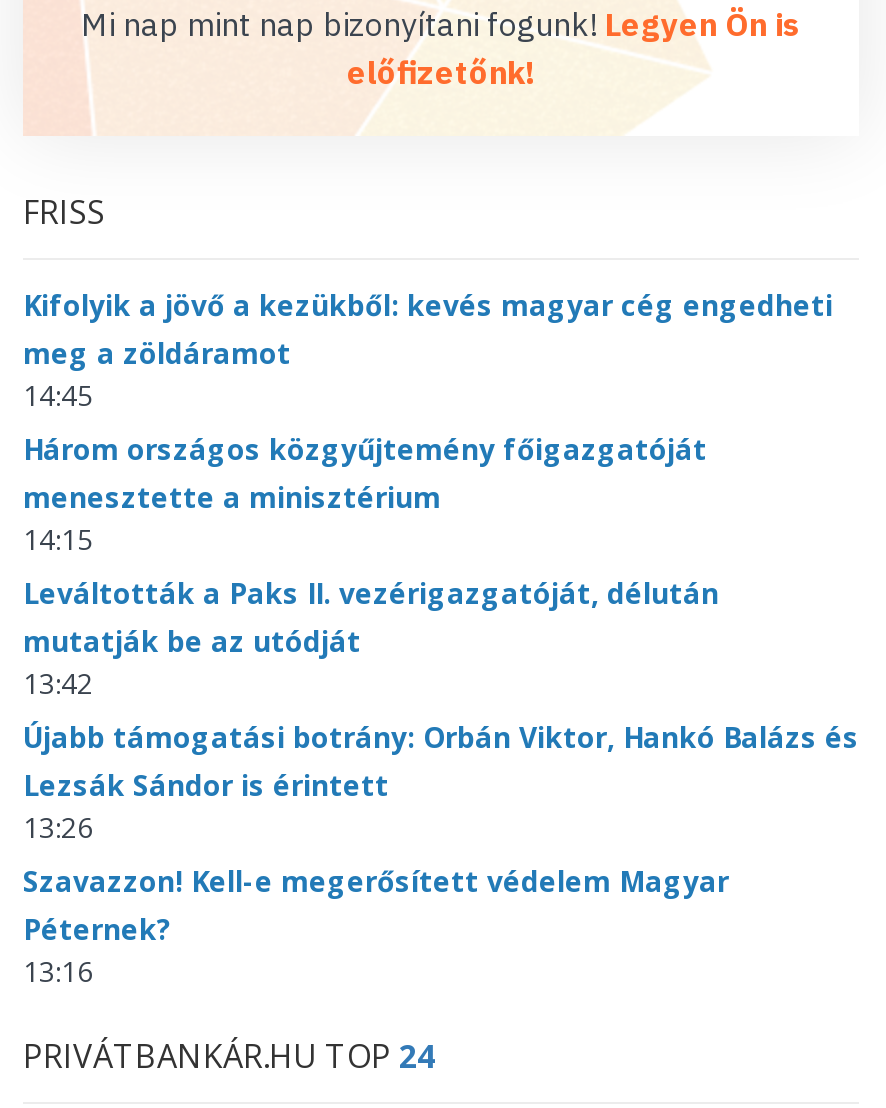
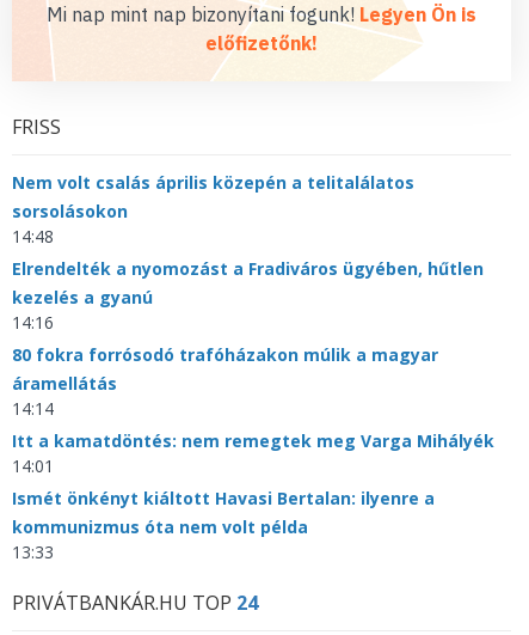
- Kifolyik a jövő a kezükből: kevés magyar cég engedheti
- meg a zöldáramot
- 14:45
- Három országos közgyűjtemény főigazgatóját
- menesztette a minisztérium
- 14:15
- Leváltották a Paks II. vezérigazgatóját, délután
- mutatják be az utódját
- 13:42
- Újabb támogatási botrány: Orbán Viktor, Hankó Balázs és
- Lezsák Sándor is érintett
- 13:26
- Szavazzon! Kell-e megerősített védelem Magyar
- Péternek?
- 13:16
+ Nem volt csalás április közepén a telitalálatos
+ sorsolásokon
+ 14:48
+ Elrendelték a nyomozást a Fradiváros ügyében, hűtlen
+ kezelés a gyanú
+ 14:16
+ 80 fokra forrósodó trafóházakon múlik a magyar
+ áramellátás
+ 14:14
+ Itt a kamatdöntés: nem remegtek meg Varga Mihályék
+ 14:01
+ Ismét önkényt kiáltott Havasi Bertalan: ilyenre a
+ kommunizmus óta nem volt példa
+ 13:33
